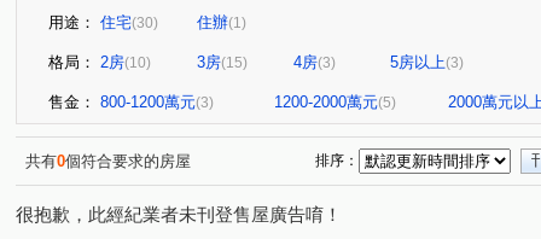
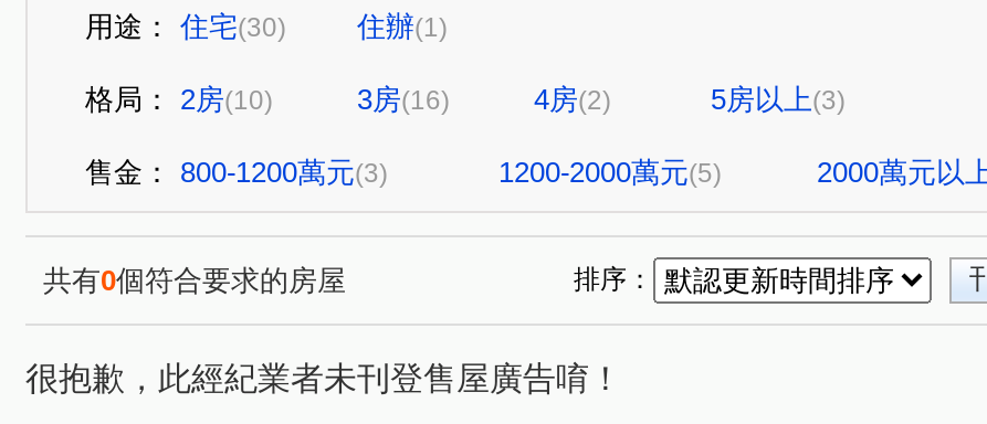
- 3房(15)
+ 3房(16)

- 4房(3)
+ 4房(2)
